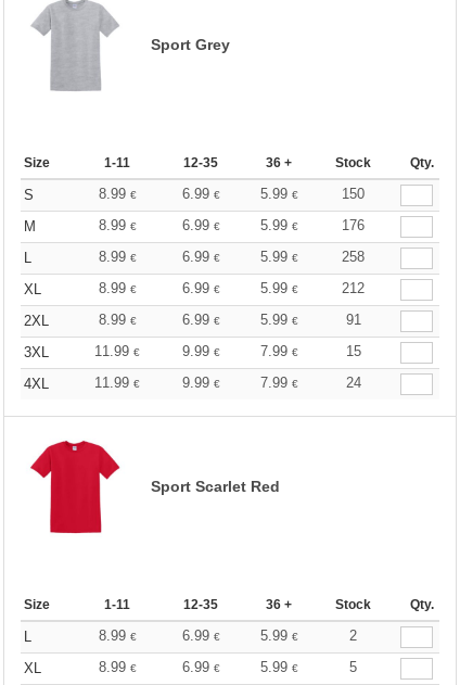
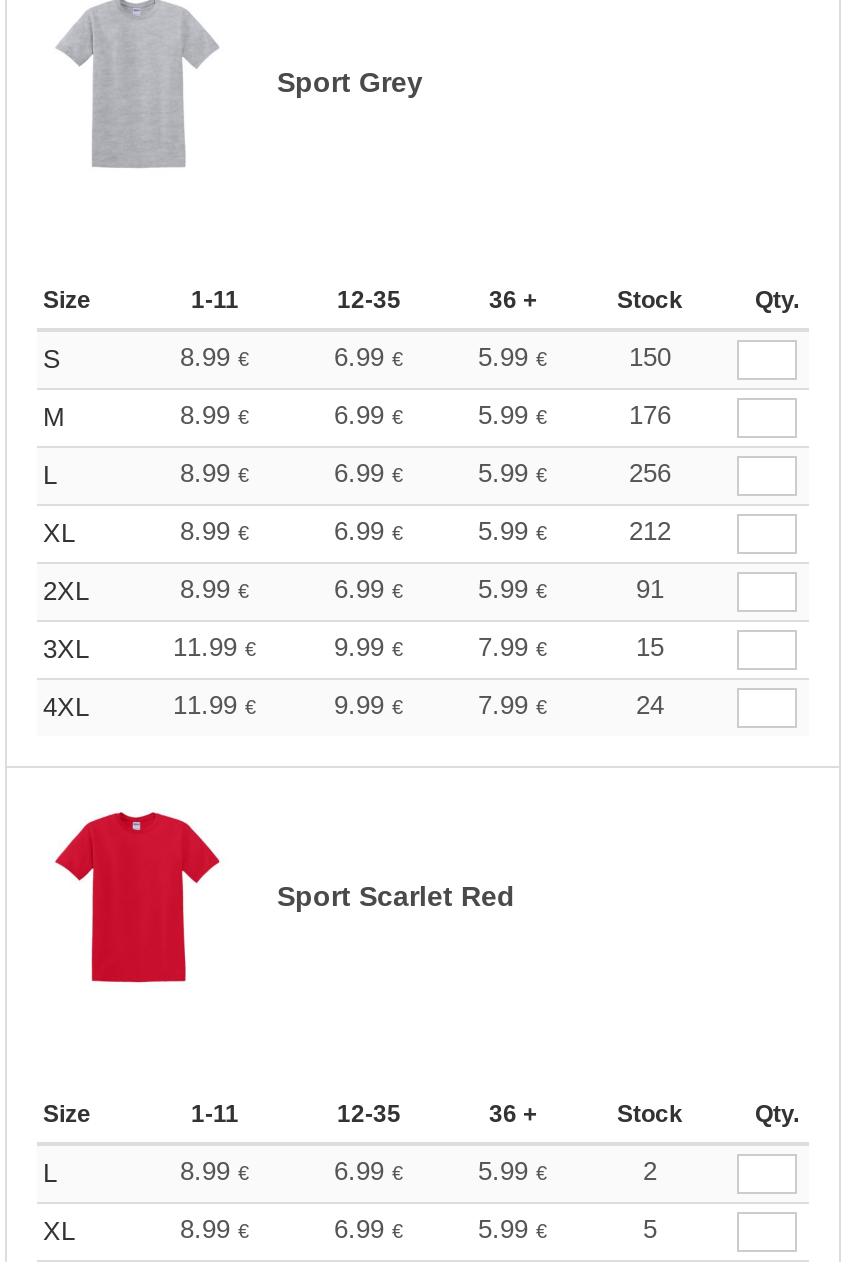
- 258
+ 256
